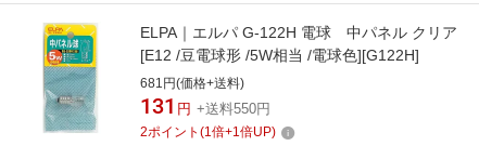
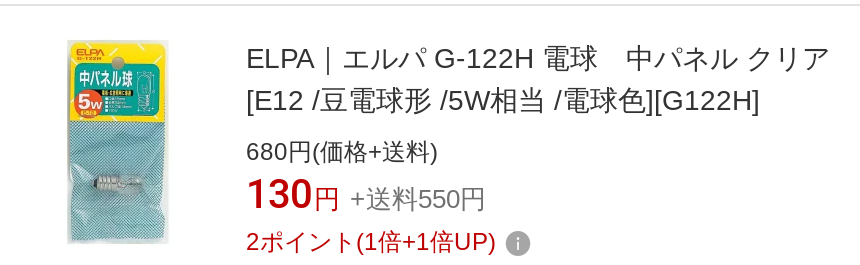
- 681円(価格+送料)
+ 680円(価格+送料)

- 131円 +送料550円
+ 130円 +送料550円
